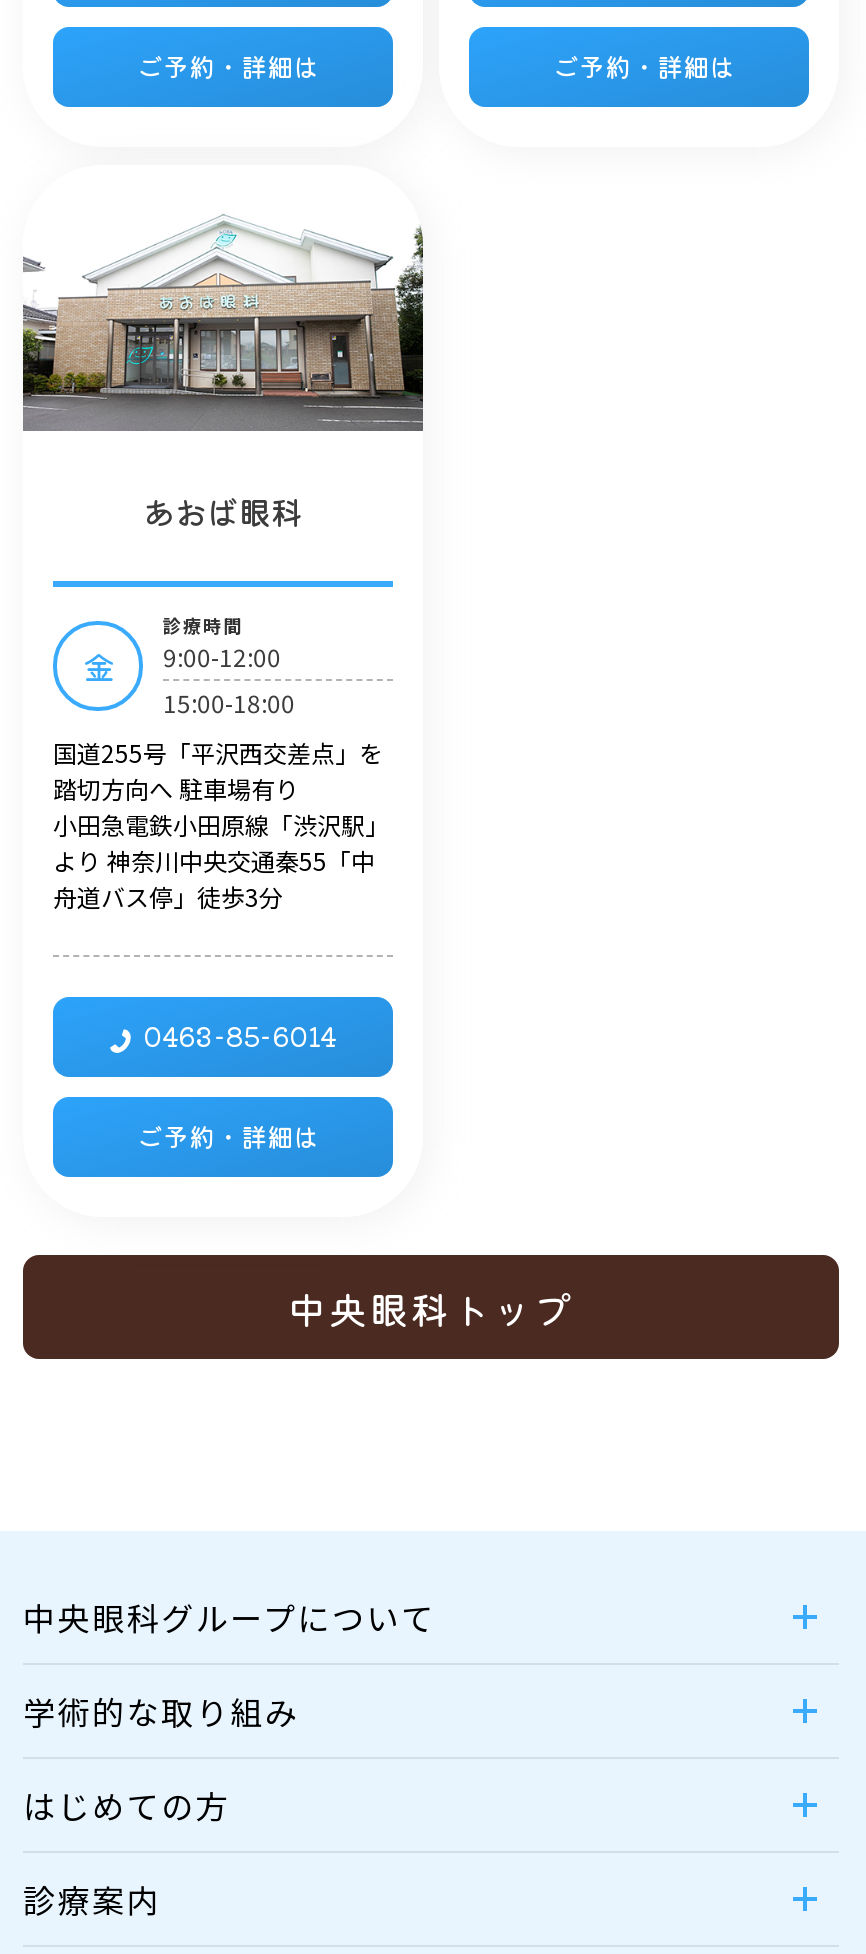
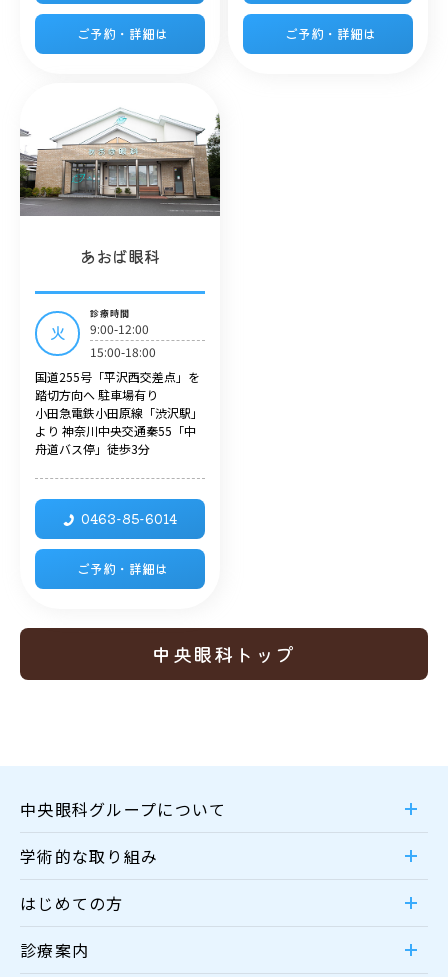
- 金
+ 火
